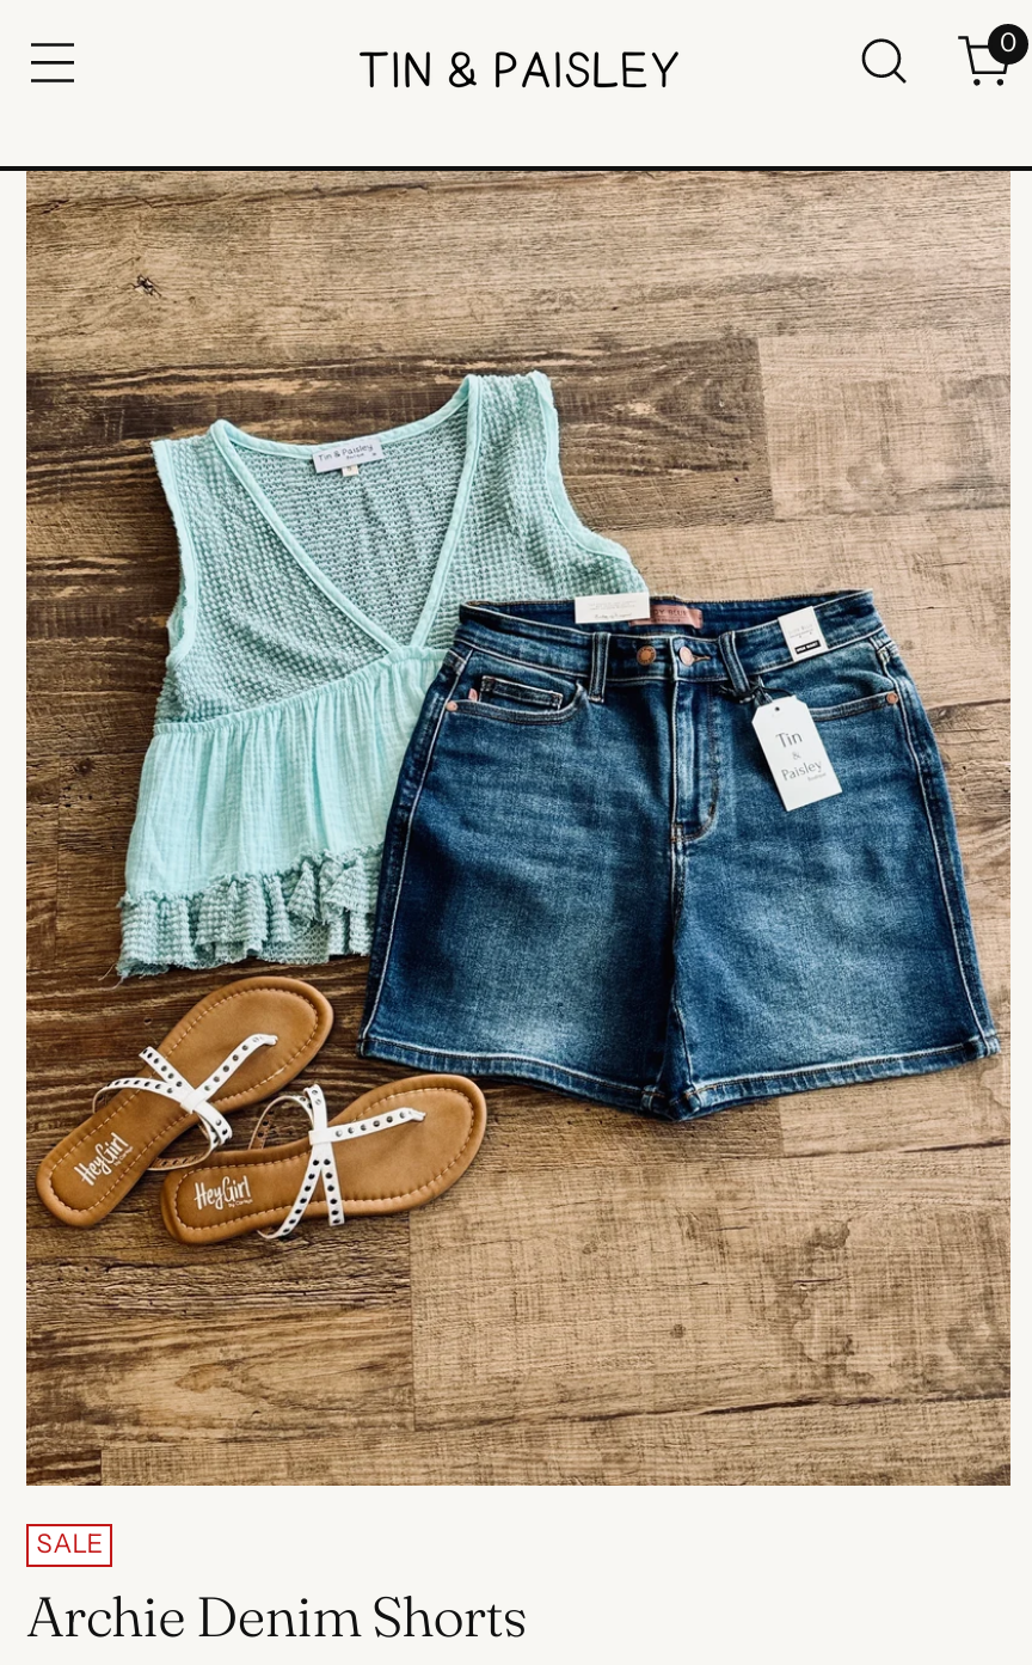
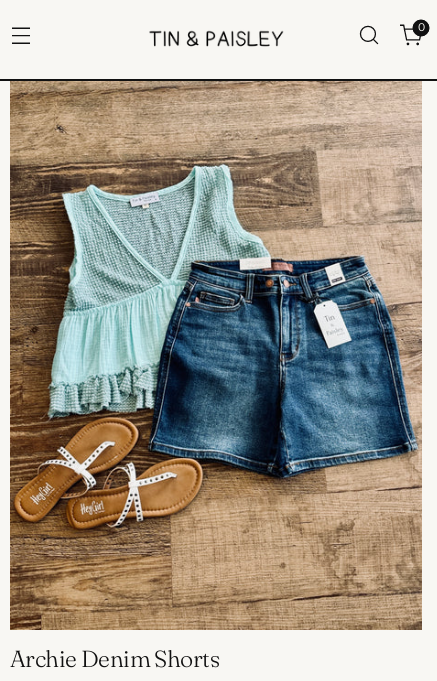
- SALE
